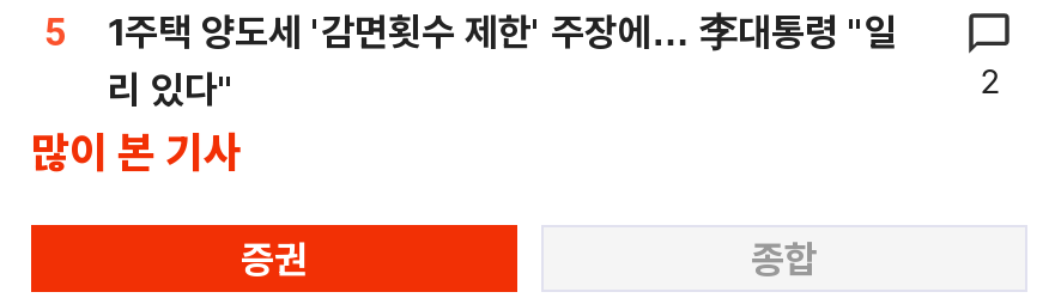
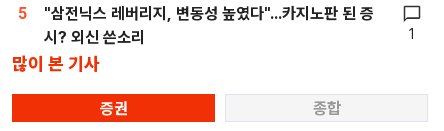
- 1주택 양도세 '감면횟수 제한' 주장에… 李대통령 "일
- 리 있다"
- 2
+ "삼전닉스 레버리지, 변동성 높였다"...카지노판 된 증
+ 시? 외신 쓴소리
+ 1
